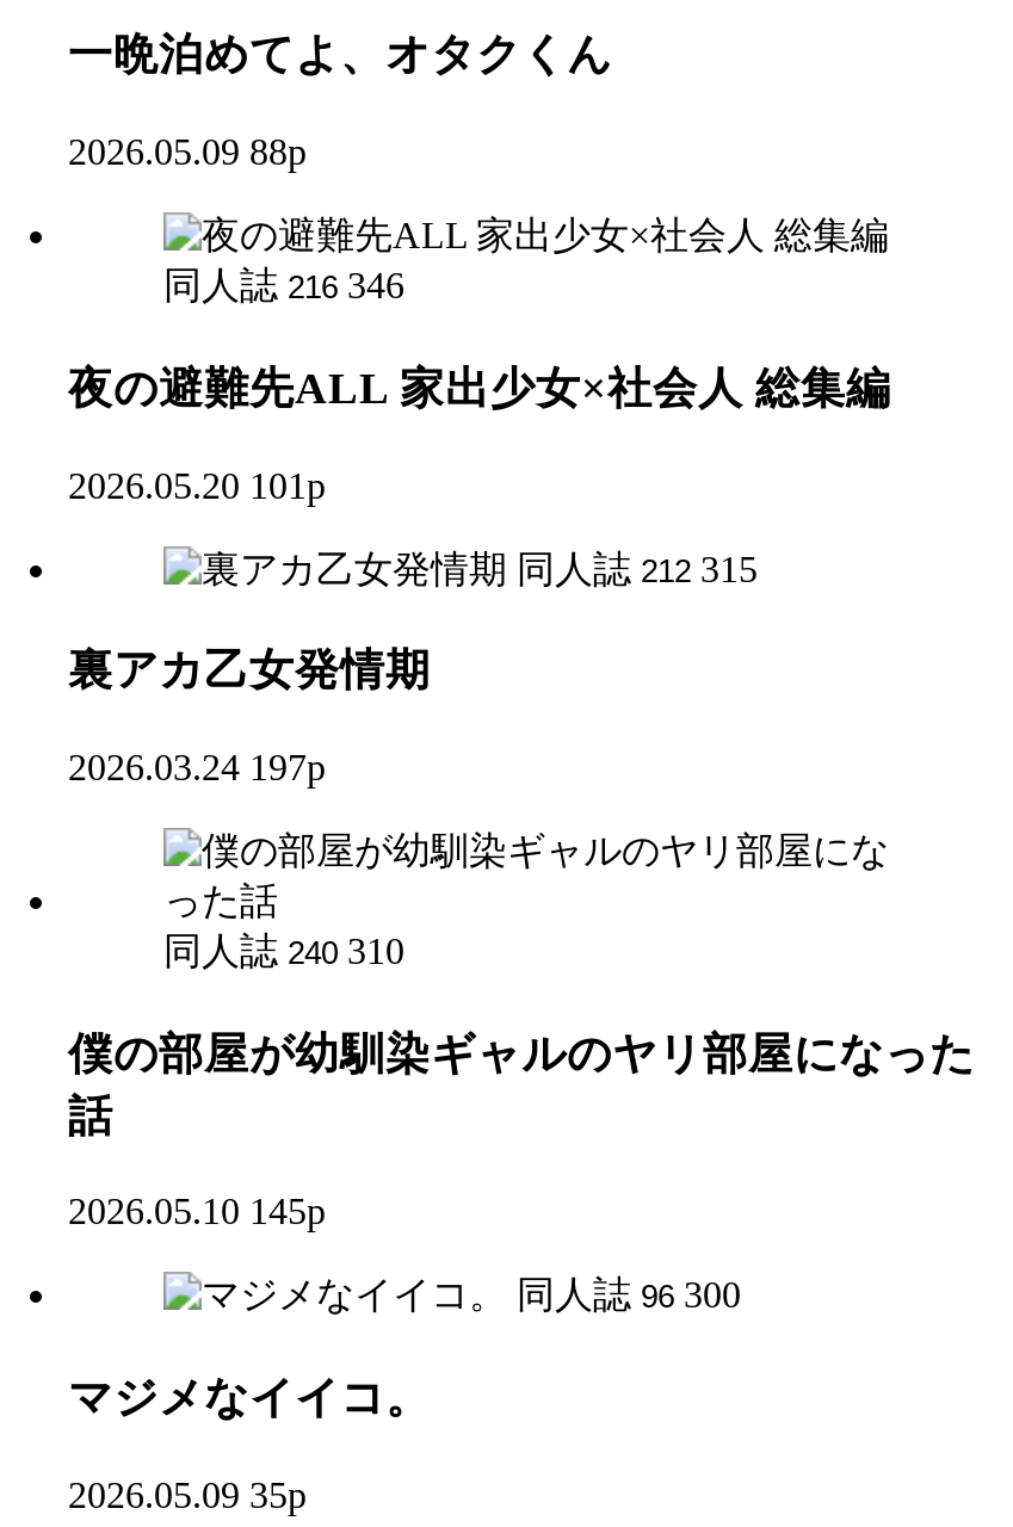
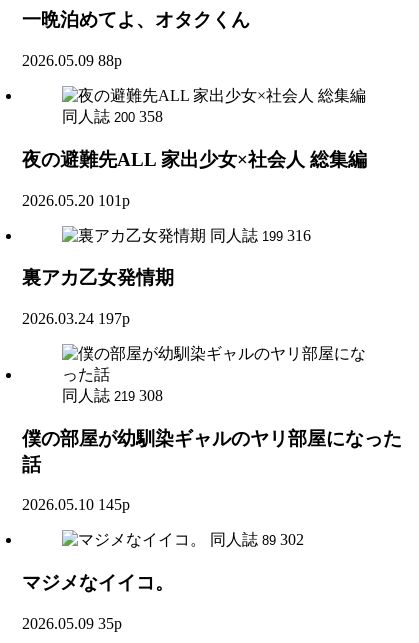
- 同人誌 216 346
+ 同人誌 200 358

- 同人誌 212 315
+ 同人誌 199 316

- 同人誌 240 310
+ 同人誌 219 308

- 同人誌 96 300
+ 同人誌 89 302
